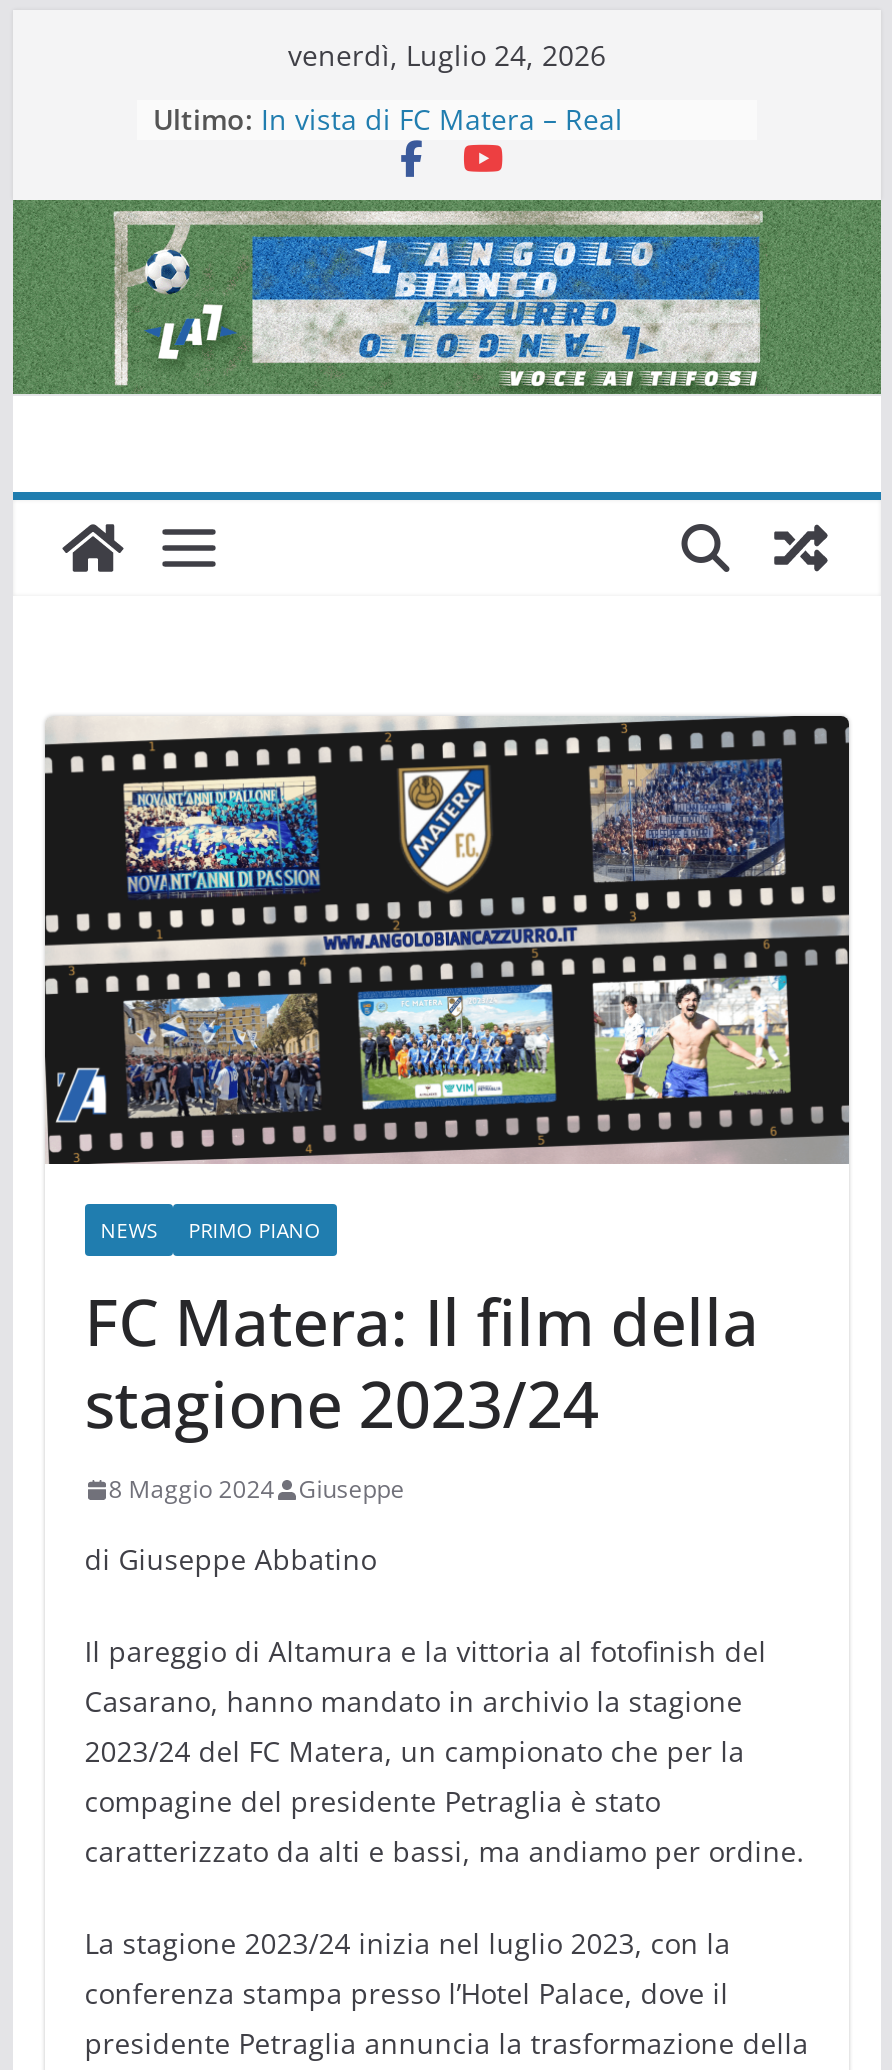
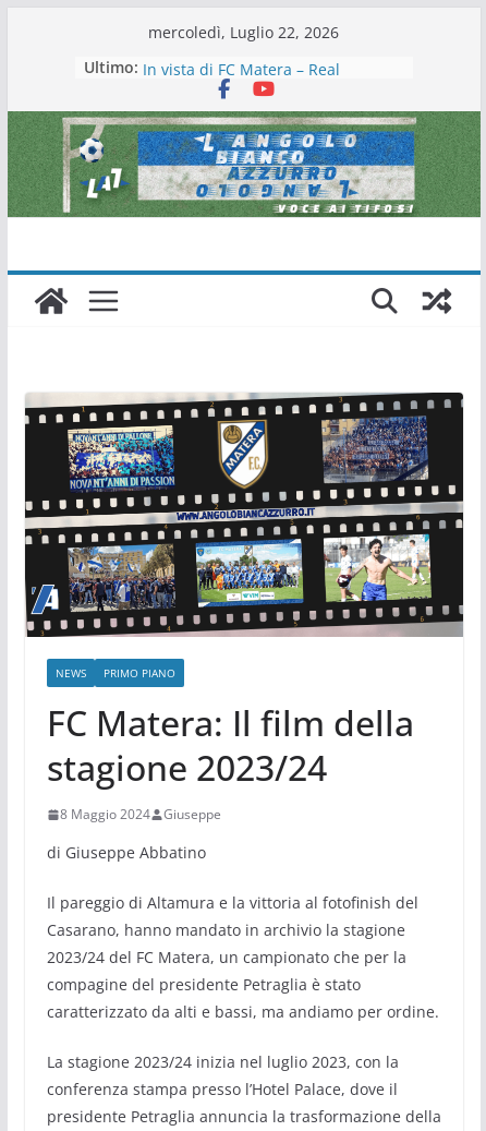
- venerdì, Luglio 24, 2026
+ mercoledì, Luglio 22, 2026
